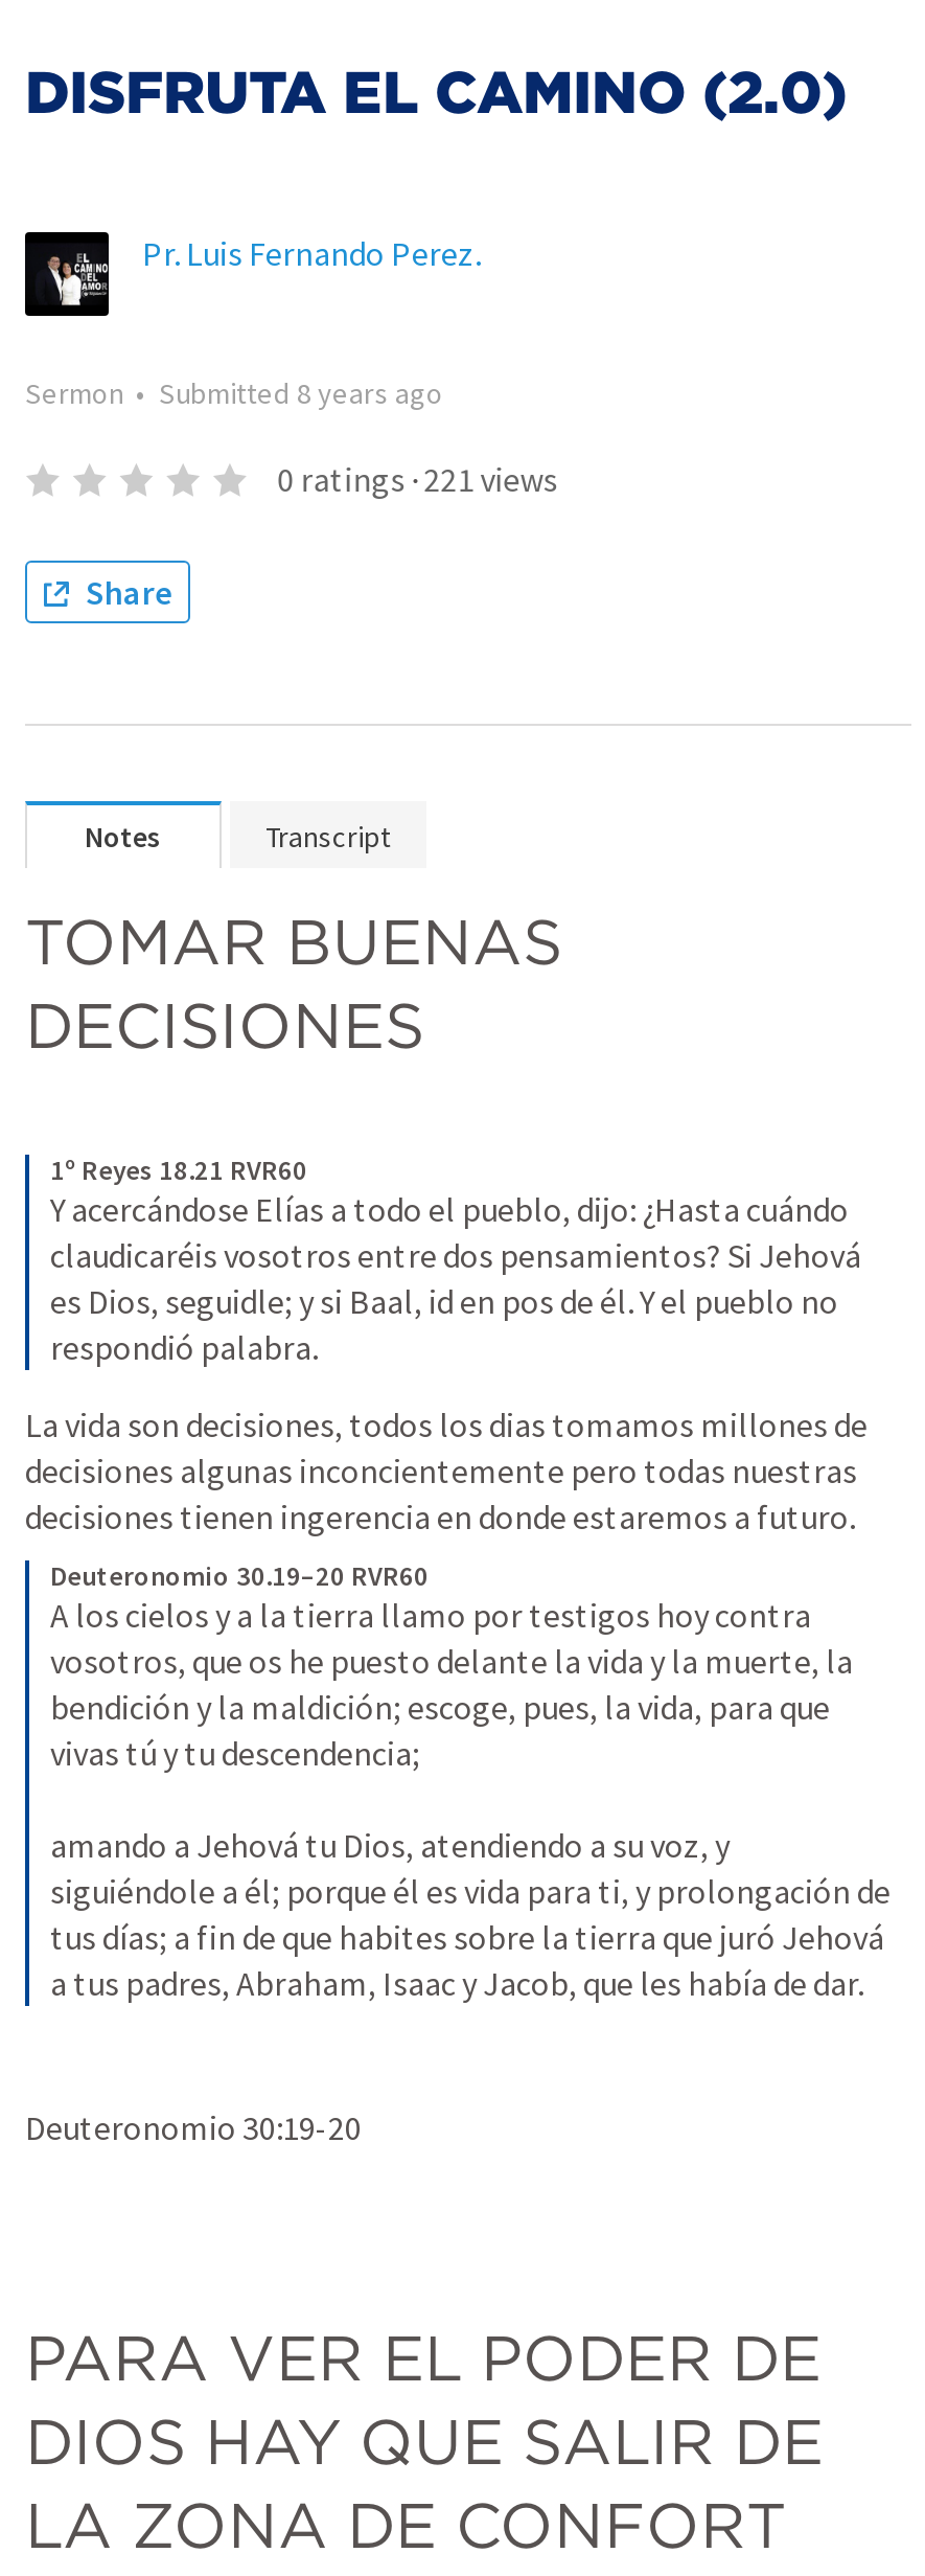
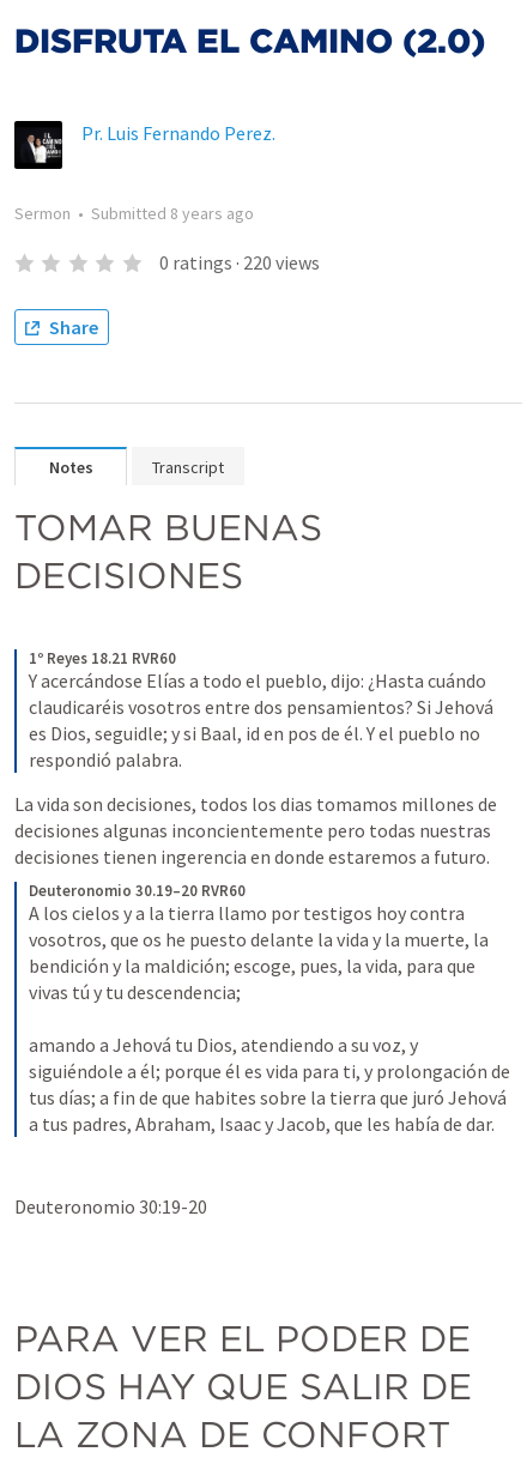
- 0 ratings · 221 views
+ 0 ratings · 220 views
